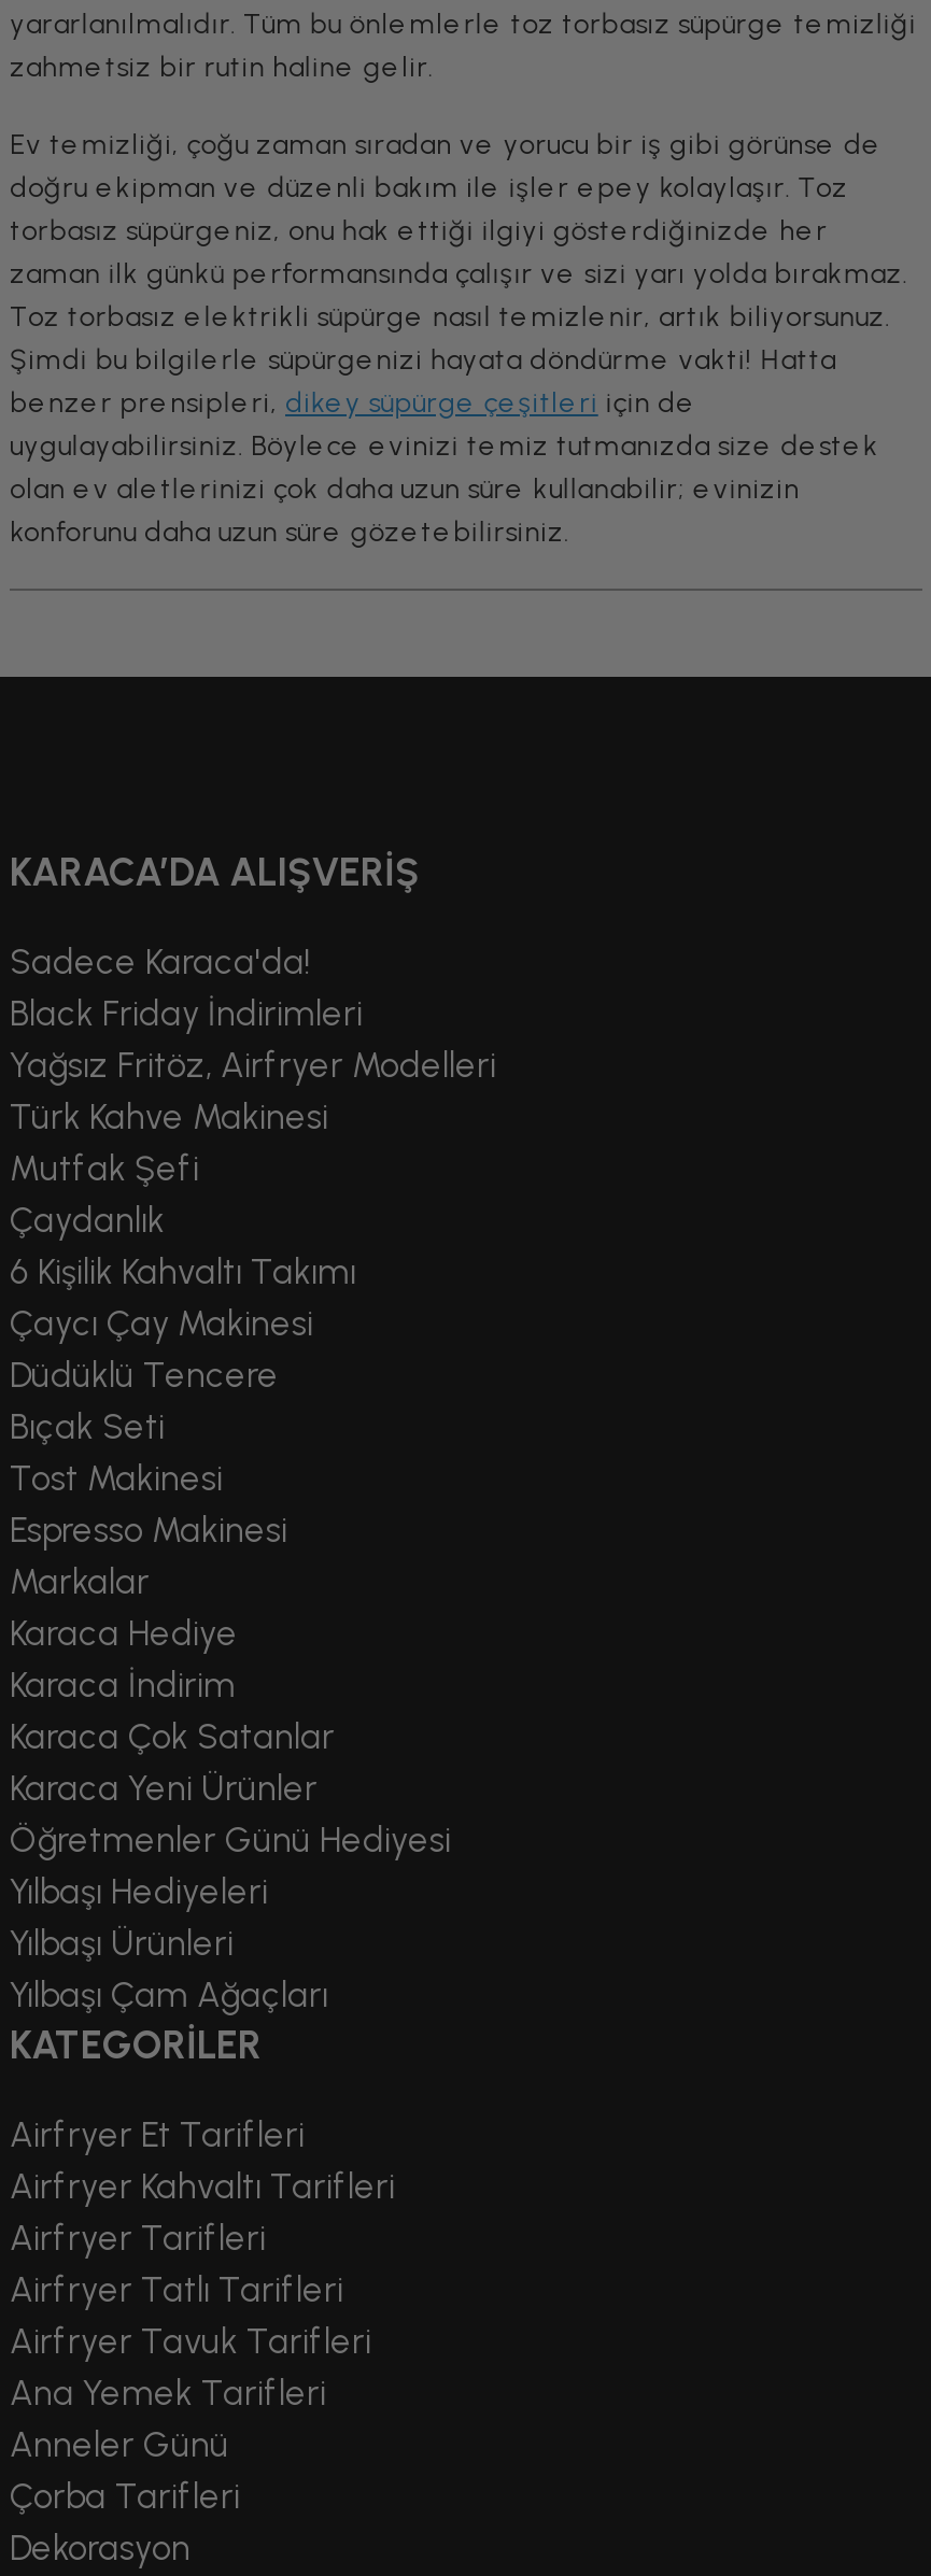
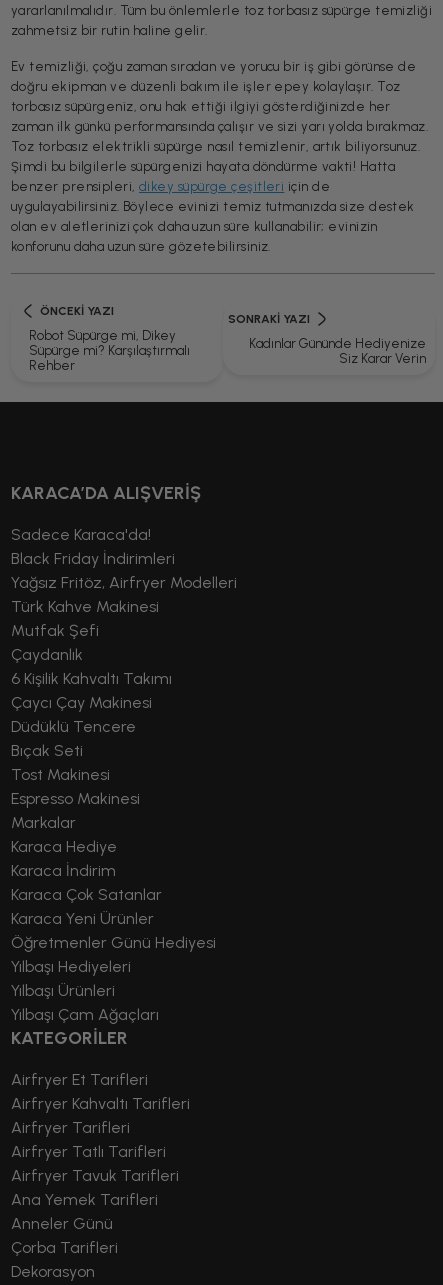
+ ÖNCEKI YAZI
+ Robot Süpürge mi, Dikey
+ Süpürge mi? Karşılaştırmalı
+ Rehber

+ SONRAKI YAZI
+ Kadınlar Gününde Hediyenize
+ Siz Karar Verin
